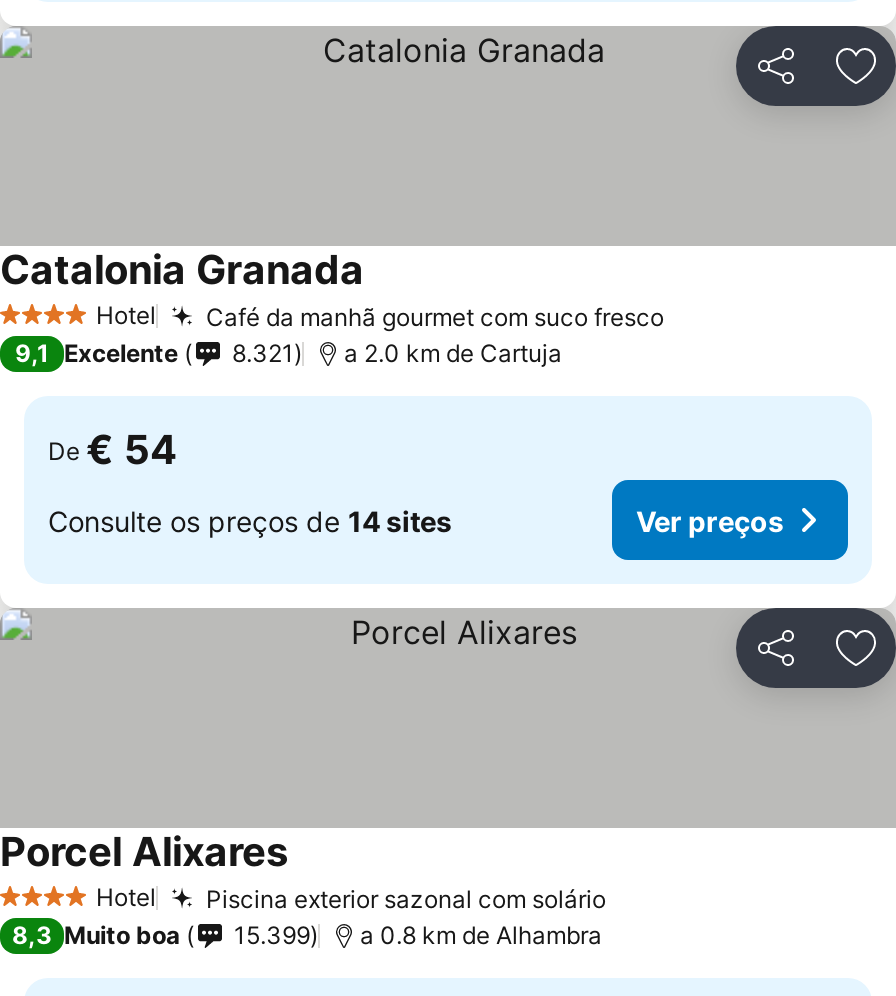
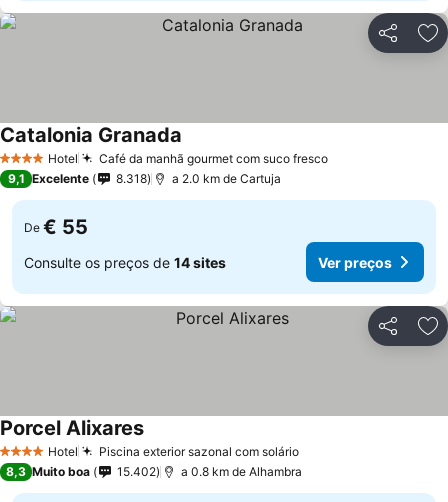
- 8.321
+ 8.318

- De € 54
+ De € 55

- 15.399
+ 15.402
